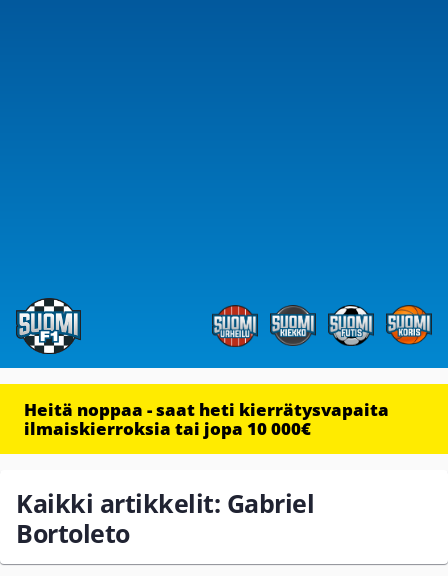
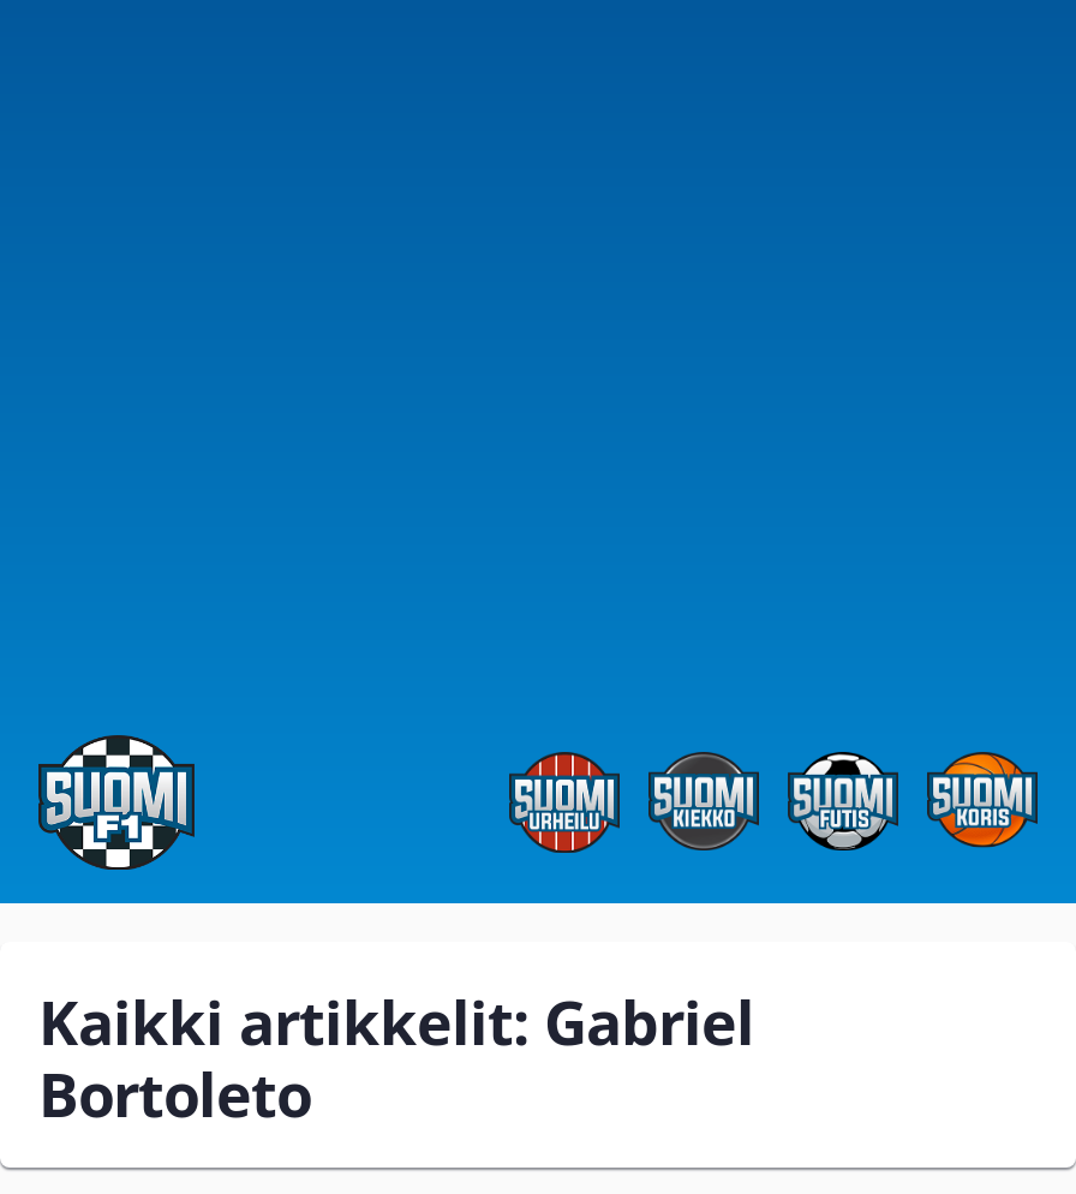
- Heitä noppaa - saat heti kierrätysvapaita
- ilmaiskierroksia tai jopa 10 000€
